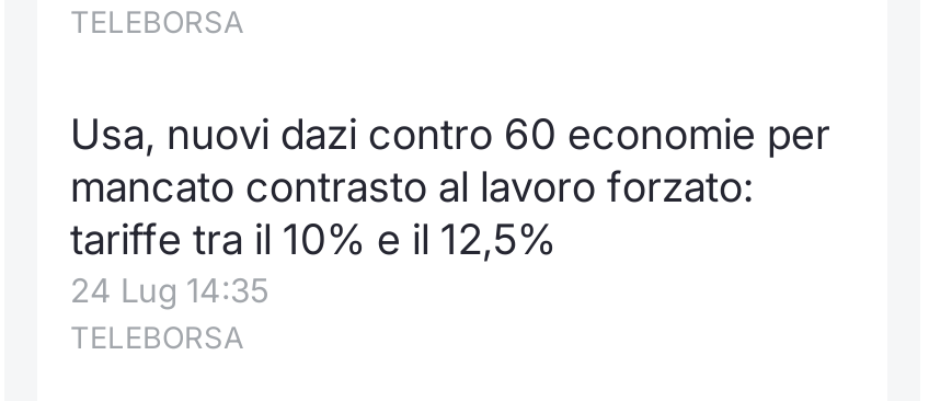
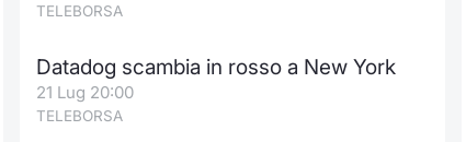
- Usa, nuovi dazi contro 60 economie per
- mancato contrasto al lavoro forzato:
- tariffe tra il 10% e il 12,5%
- 24 Lug 14:35
+ Datadog scambia in rosso a New York
+ 21 Lug 20:00
